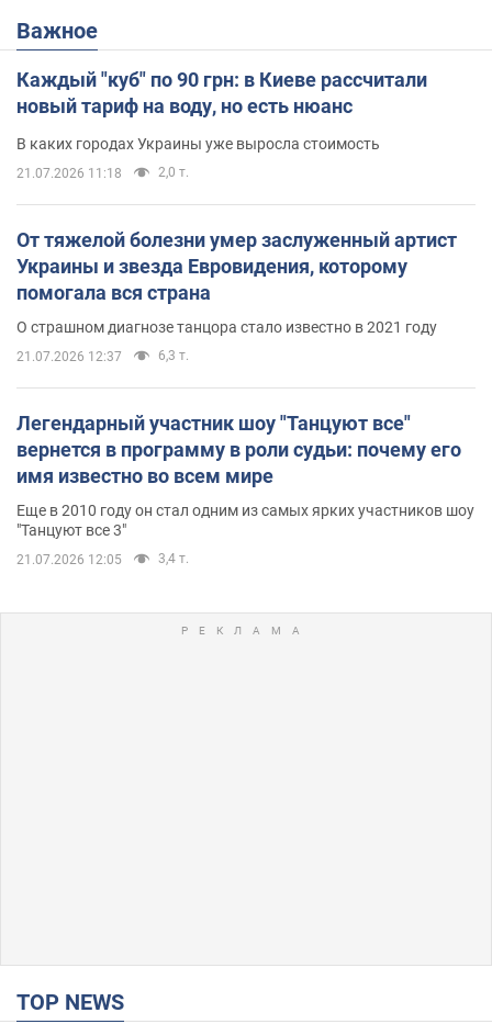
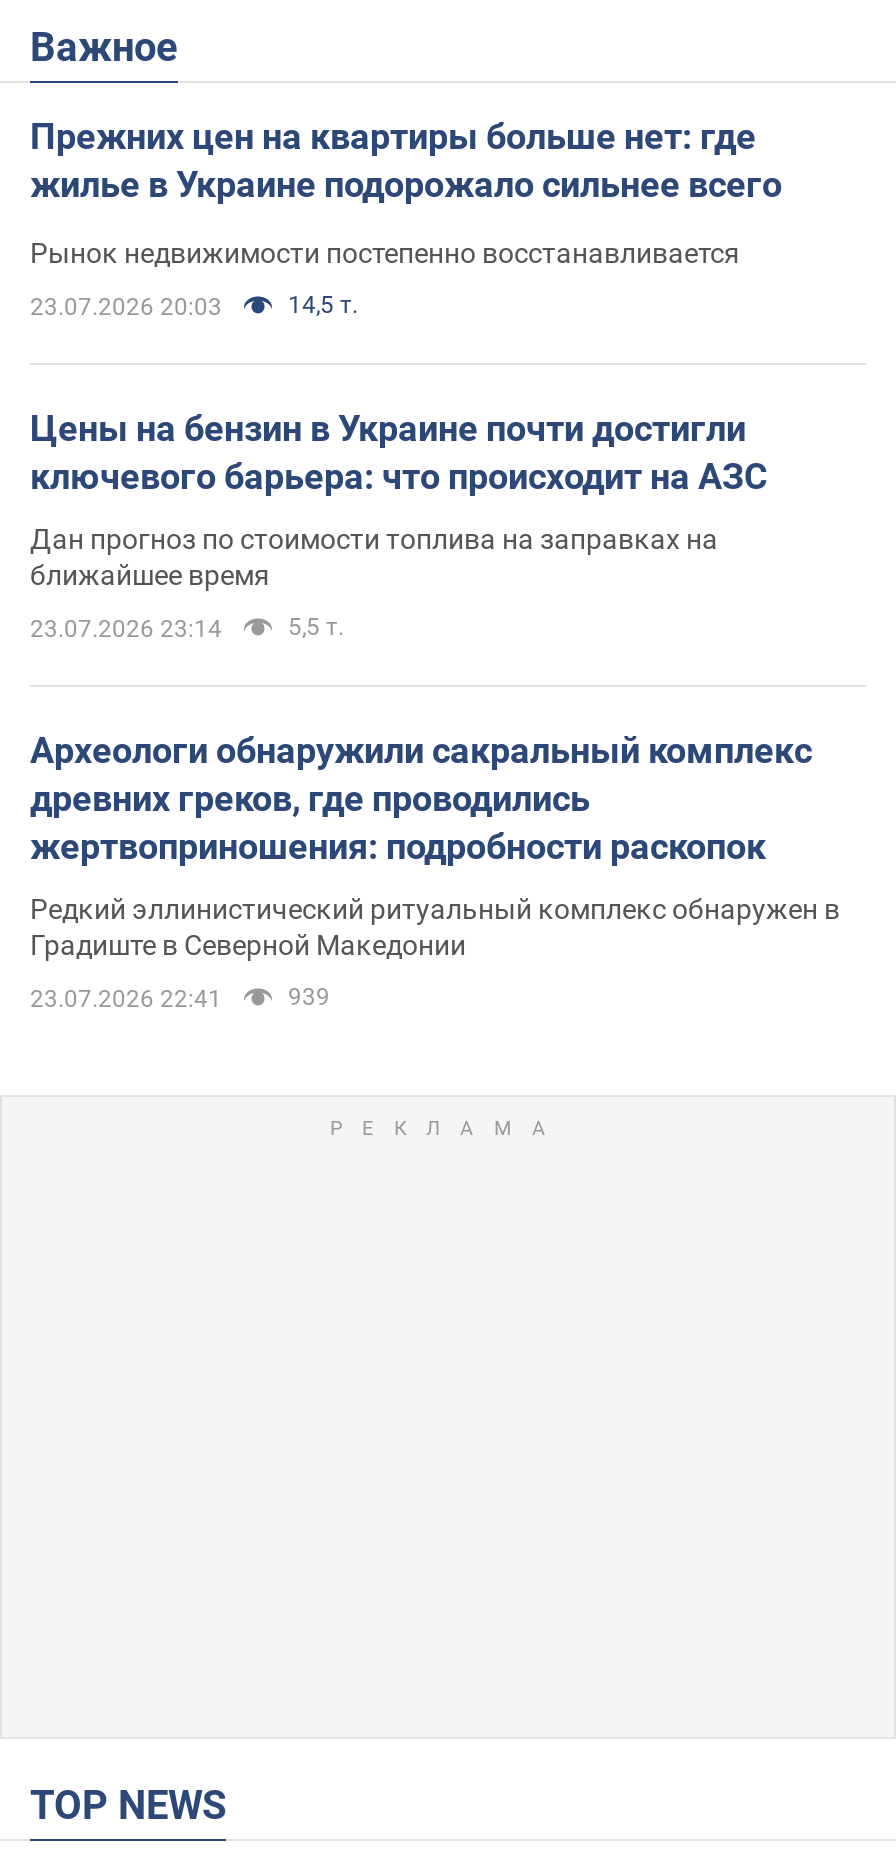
- Каждый "куб" по 90 грн: в Киеве рассчитали
- новый тариф на воду, но есть нюанс
+ Прежних цен на квартиры больше нет: где
+ жилье в Украине подорожало сильнее всего

- В каких городах Украины уже выросла стоимость
+ Рынок недвижимости постепенно восстанавливается

- 21.07.2026 11:18
- 2,0 т.
+ 23.07.2026 20:03
+ 14,5 т.

- От тяжелой болезни умер заслуженный артист
- Украины и звезда Евровидения, которому
- помогала вся страна
+ Цены на бензин в Украине почти достигли
+ ключевого барьера: что происходит на АЗС

- О страшном диагнозе танцора стало известно в 2021 году
+ Дан прогноз по стоимости топлива на заправках на
+ ближайшее время

- 21.07.2026 12:37
- 6,3 т.
+ 23.07.2026 23:14
+ 5,5 т.

- Легендарный участник шоу "Танцуют все"
- вернется в программу в роли судьи: почему его
- имя известно во всем мире
+ Археологи обнаружили сакральный комплекс
+ древних греков, где проводились
+ жертвоприношения: подробности раскопок

- Еще в 2010 году он стал одним из самых ярких участников шоу
- "Танцуют все 3"
+ Редкий эллинистический ритуальный комплекс обнаружен в
+ Градиште в Северной Македонии

- 21.07.2026 12:05
- 3,4 т.
+ 23.07.2026 22:41
+ 939
